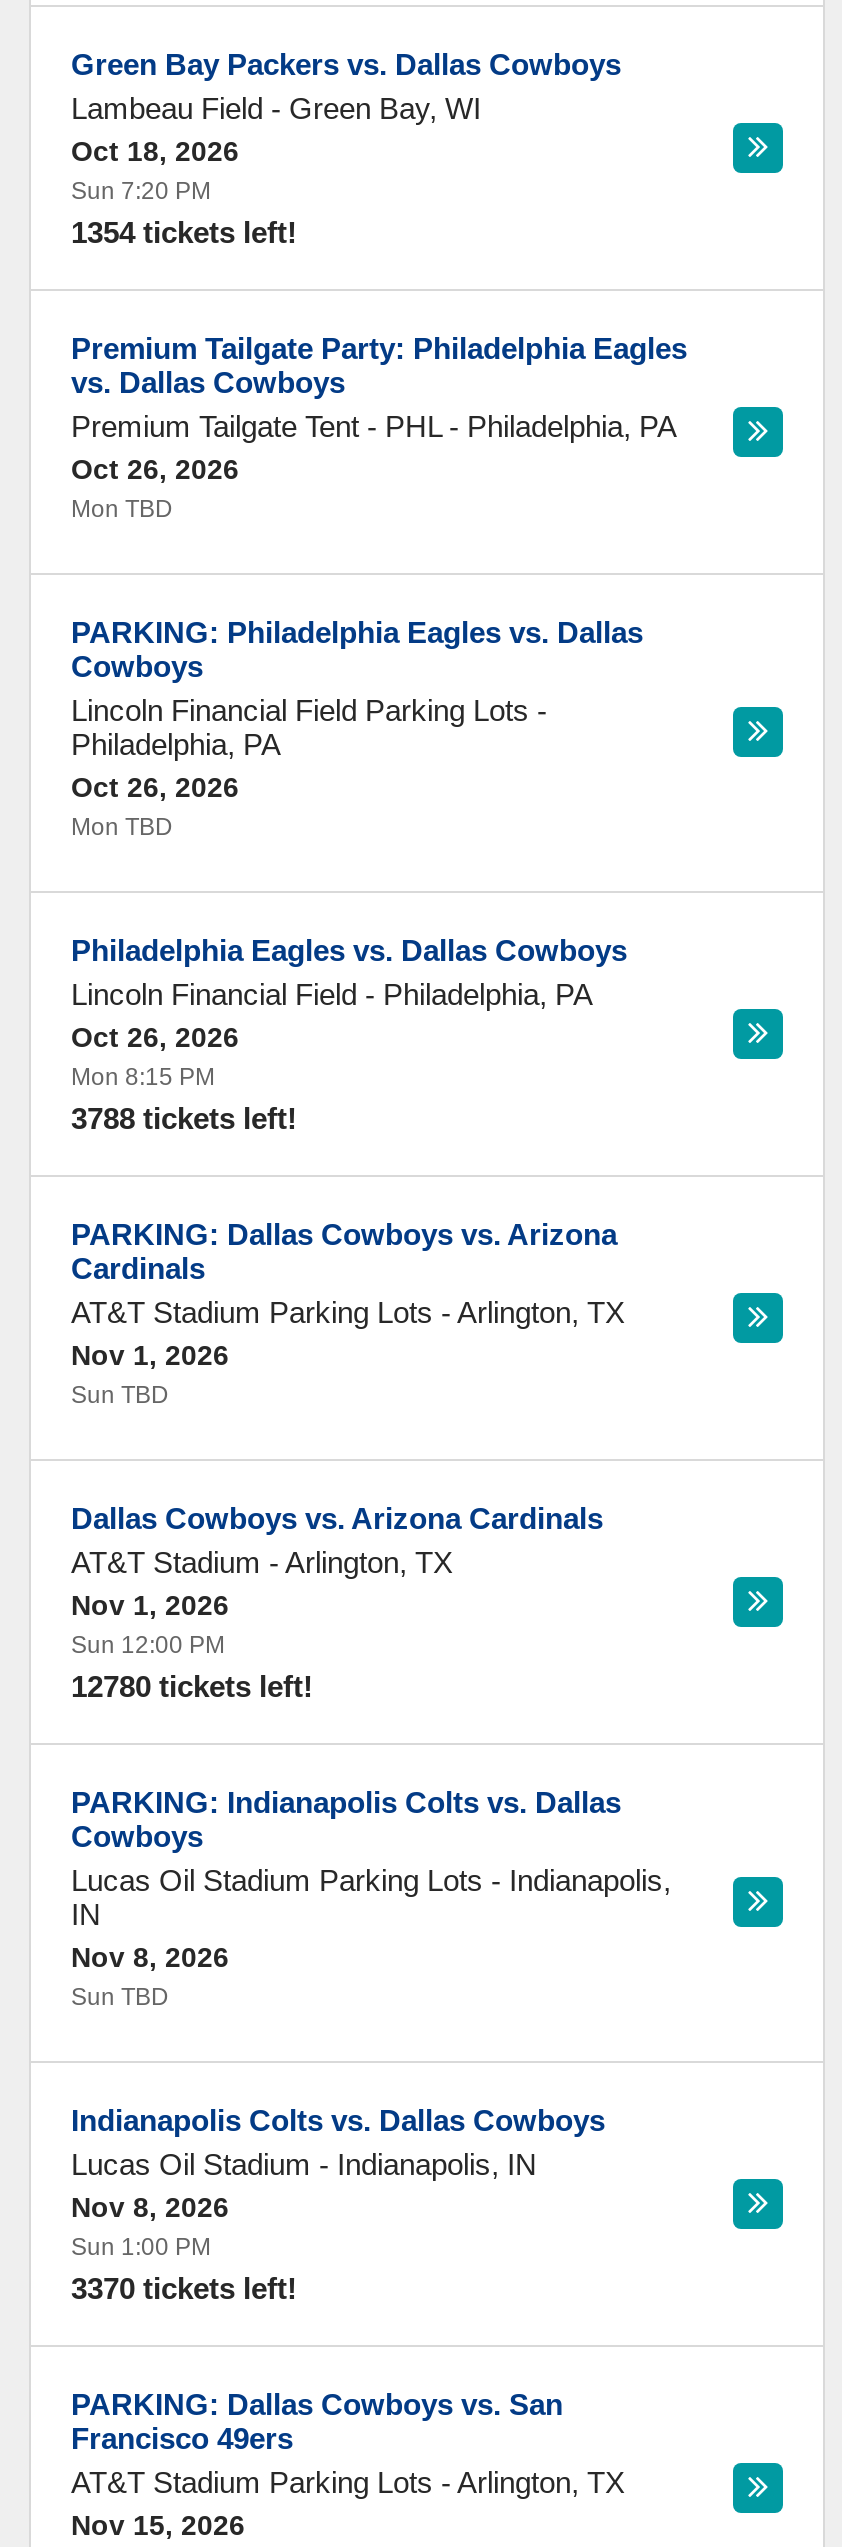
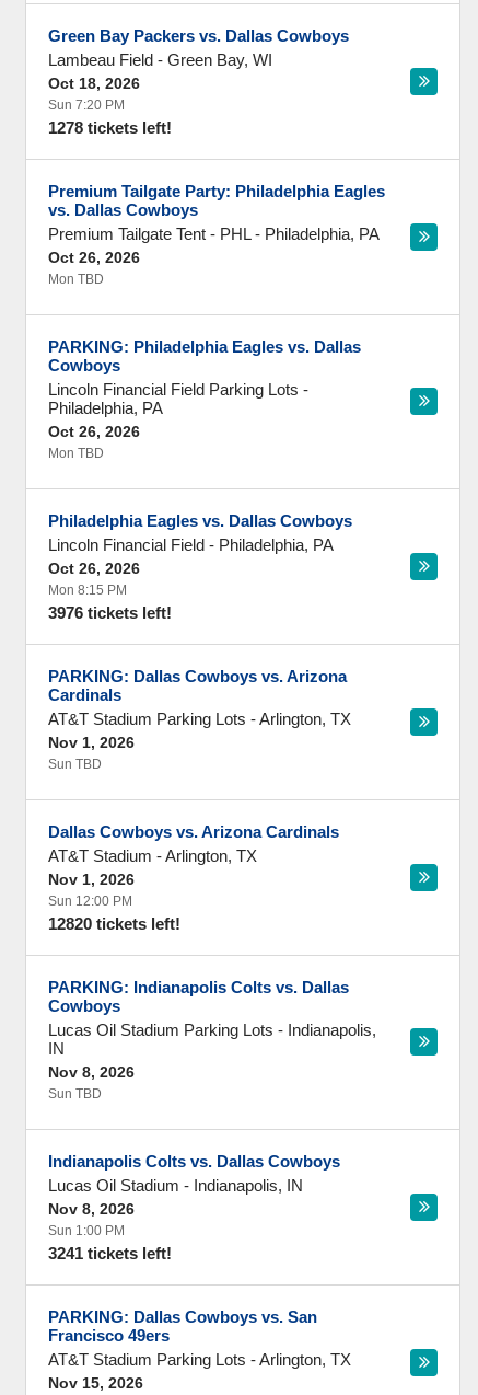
- 1354 tickets left!
+ 1278 tickets left!

- 3788 tickets left!
+ 3976 tickets left!

- 12780 tickets left!
+ 12820 tickets left!

- 3370 tickets left!
+ 3241 tickets left!
